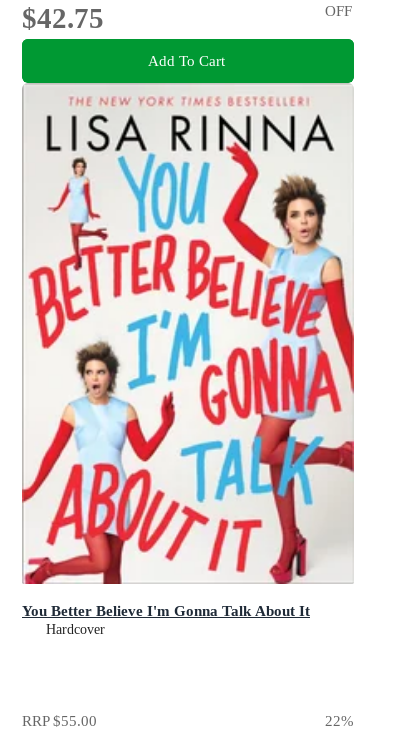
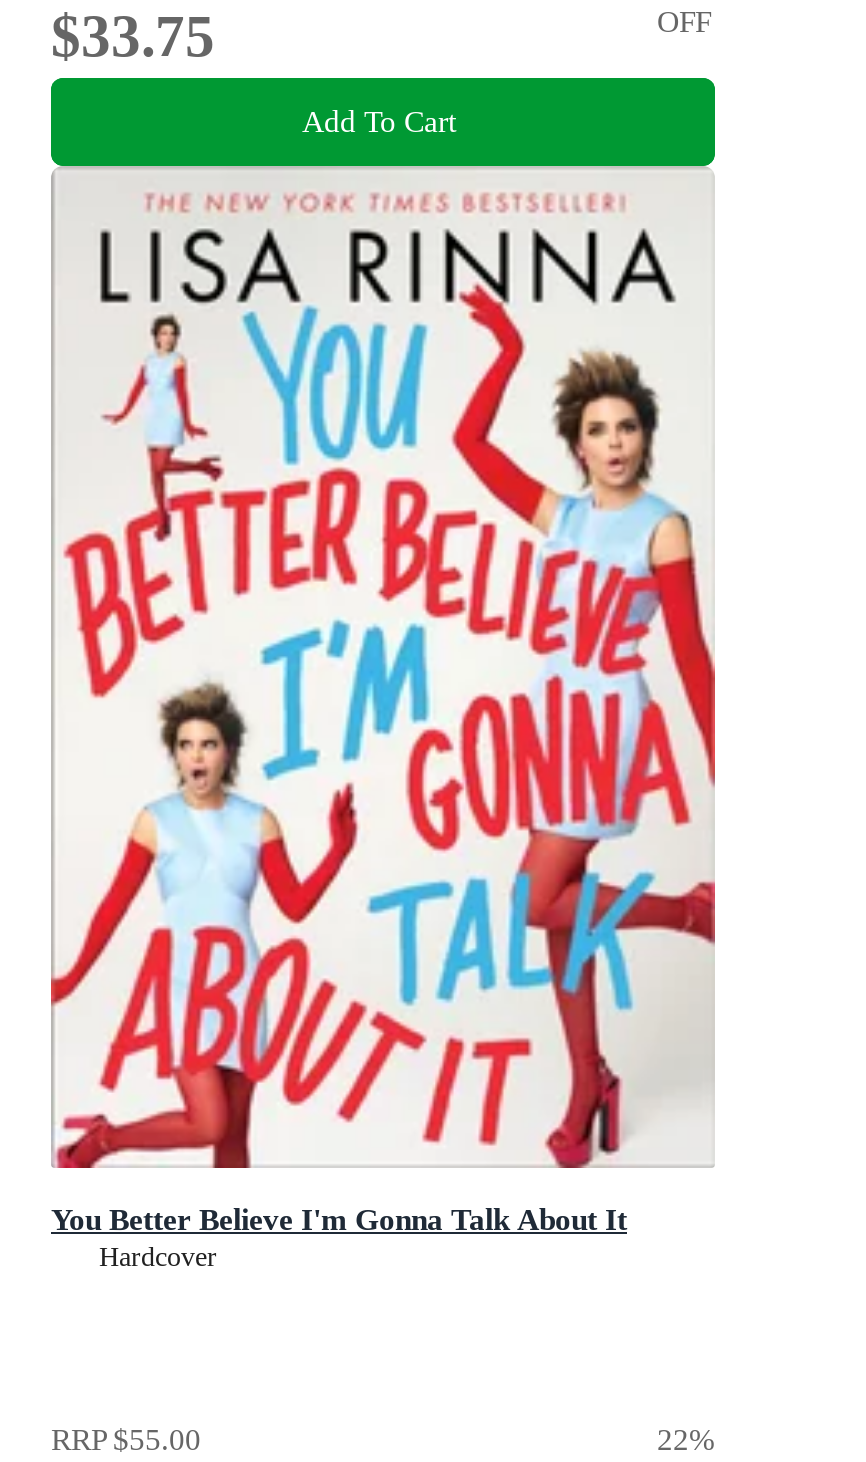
- $42.75
+ $33.75
